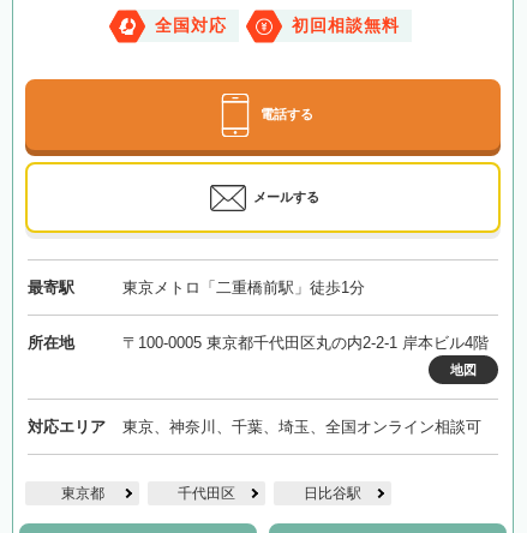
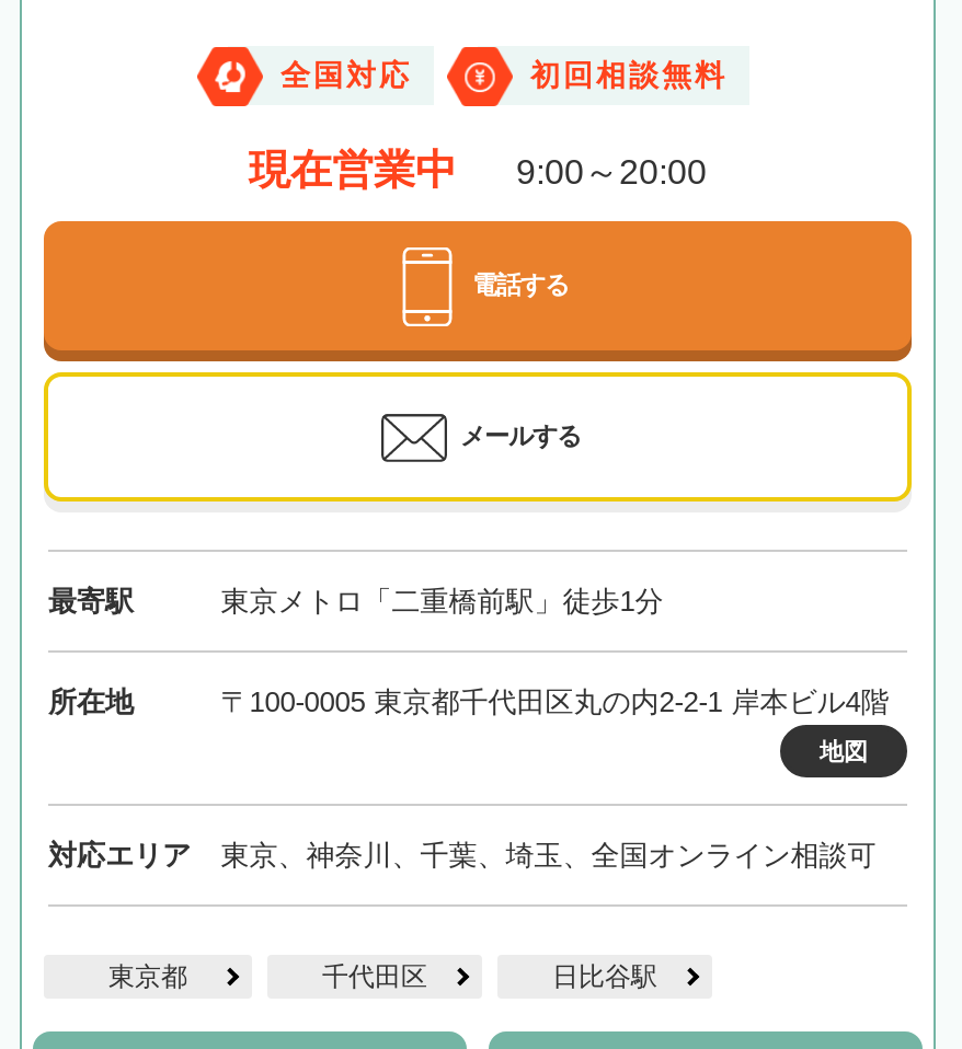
+ 現在営業中
+ 9:00～20:00
